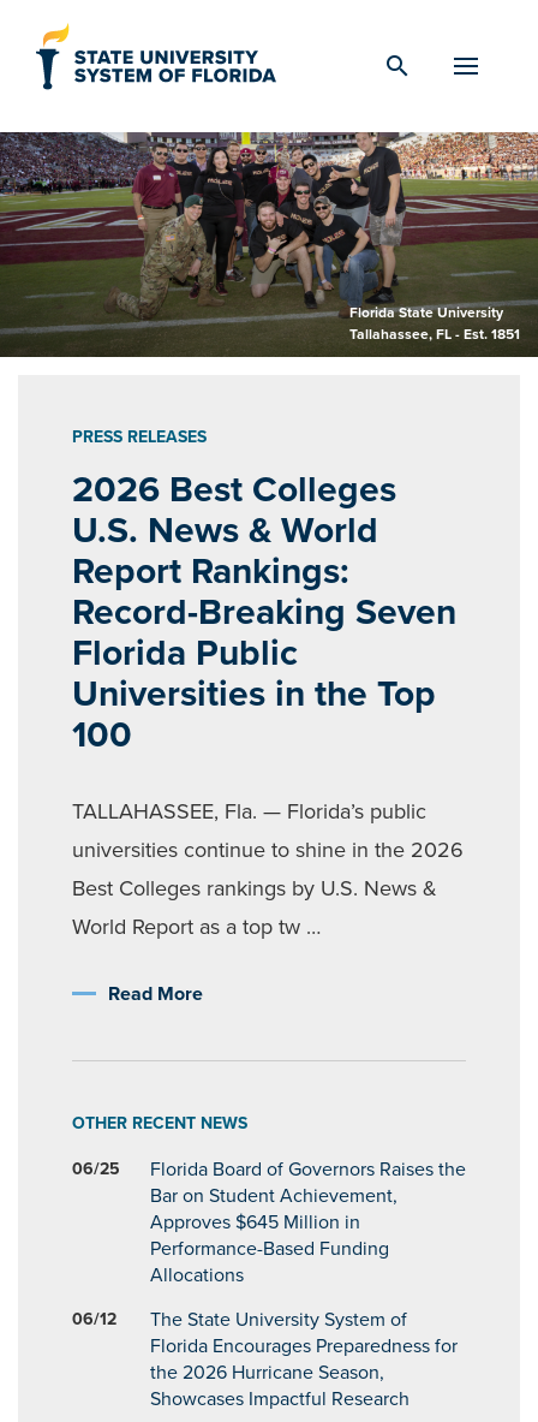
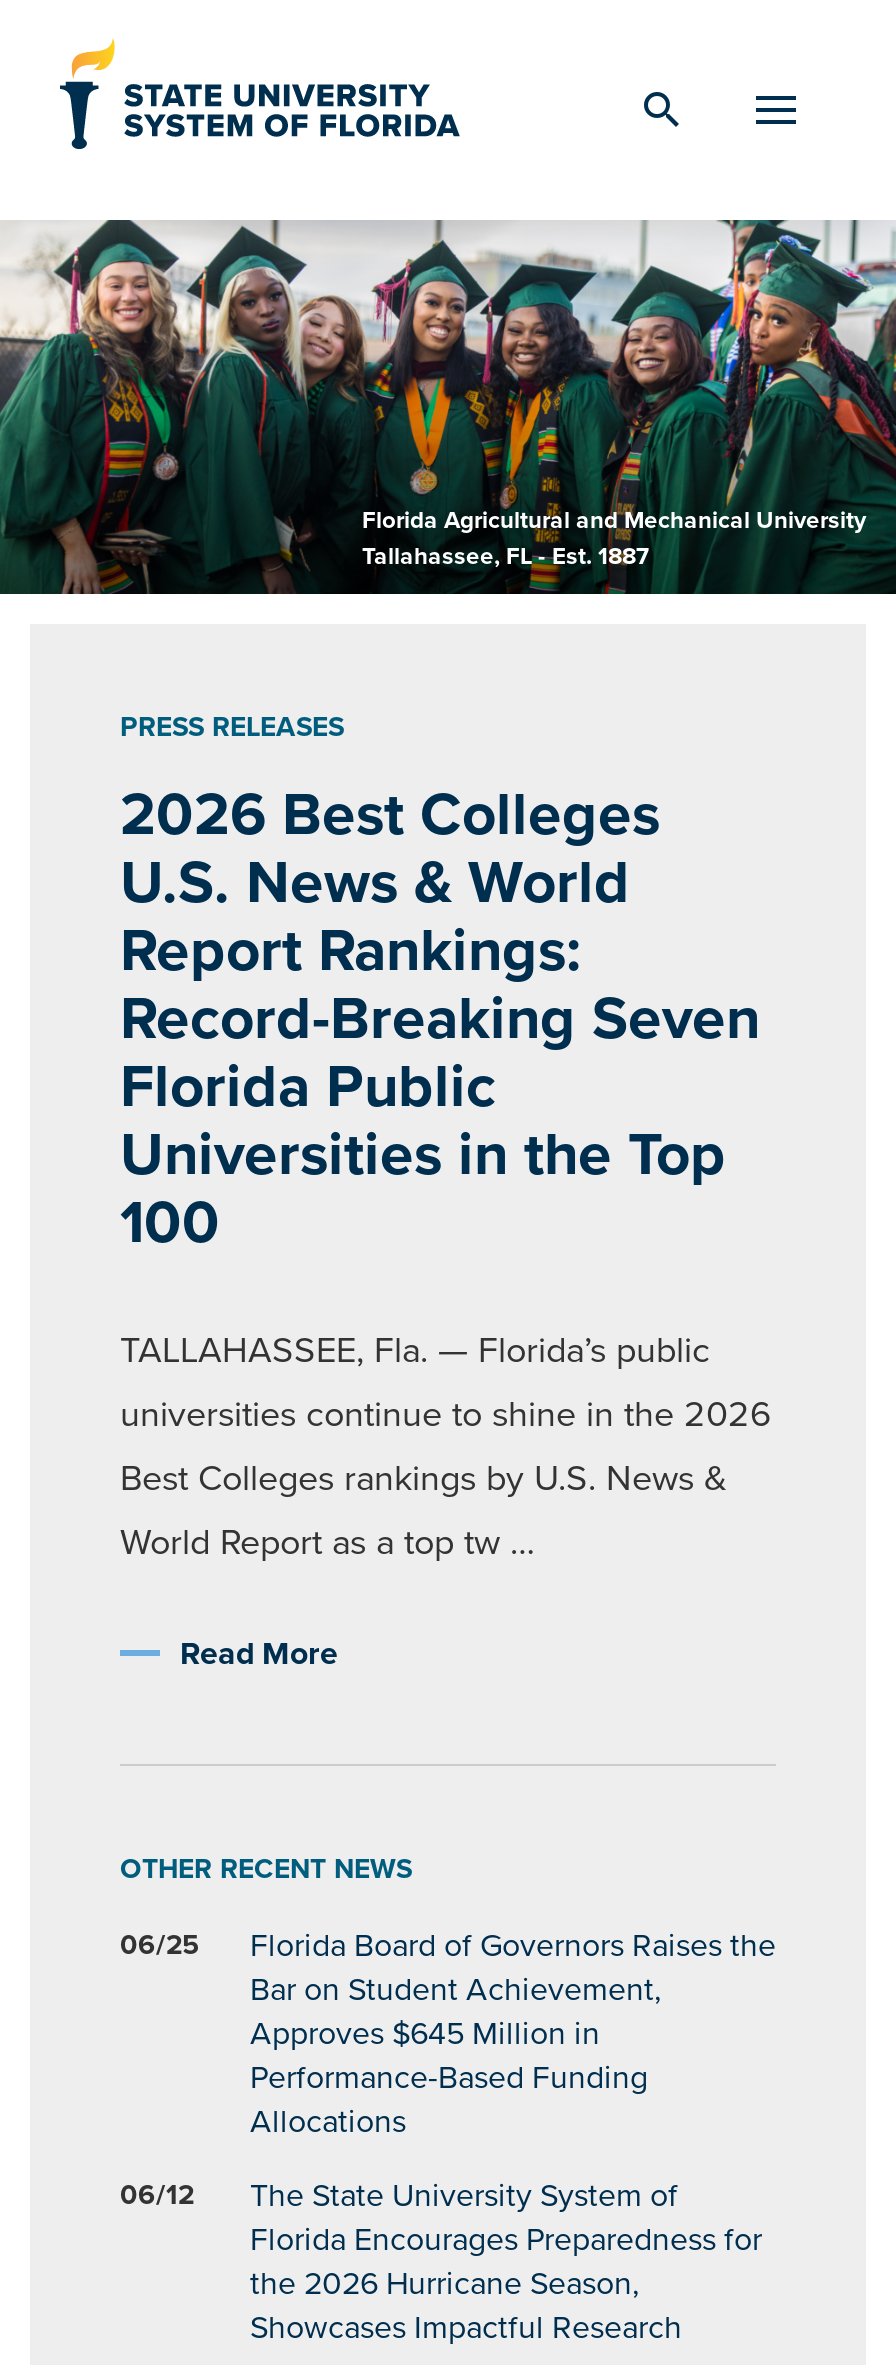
- [image]
- Florida State University
- Tallahassee, FL - Est. 1851
+ [image]
+ Florida Agricultural and Mechanical University
+ Tallahassee, FL - Est. 1887
